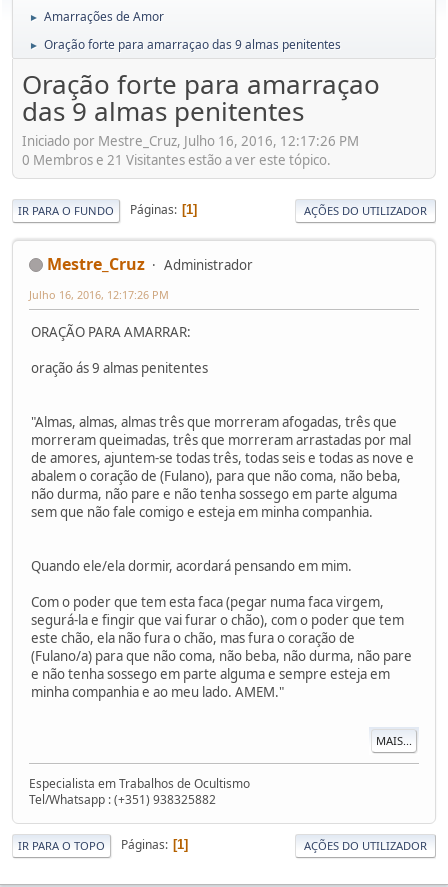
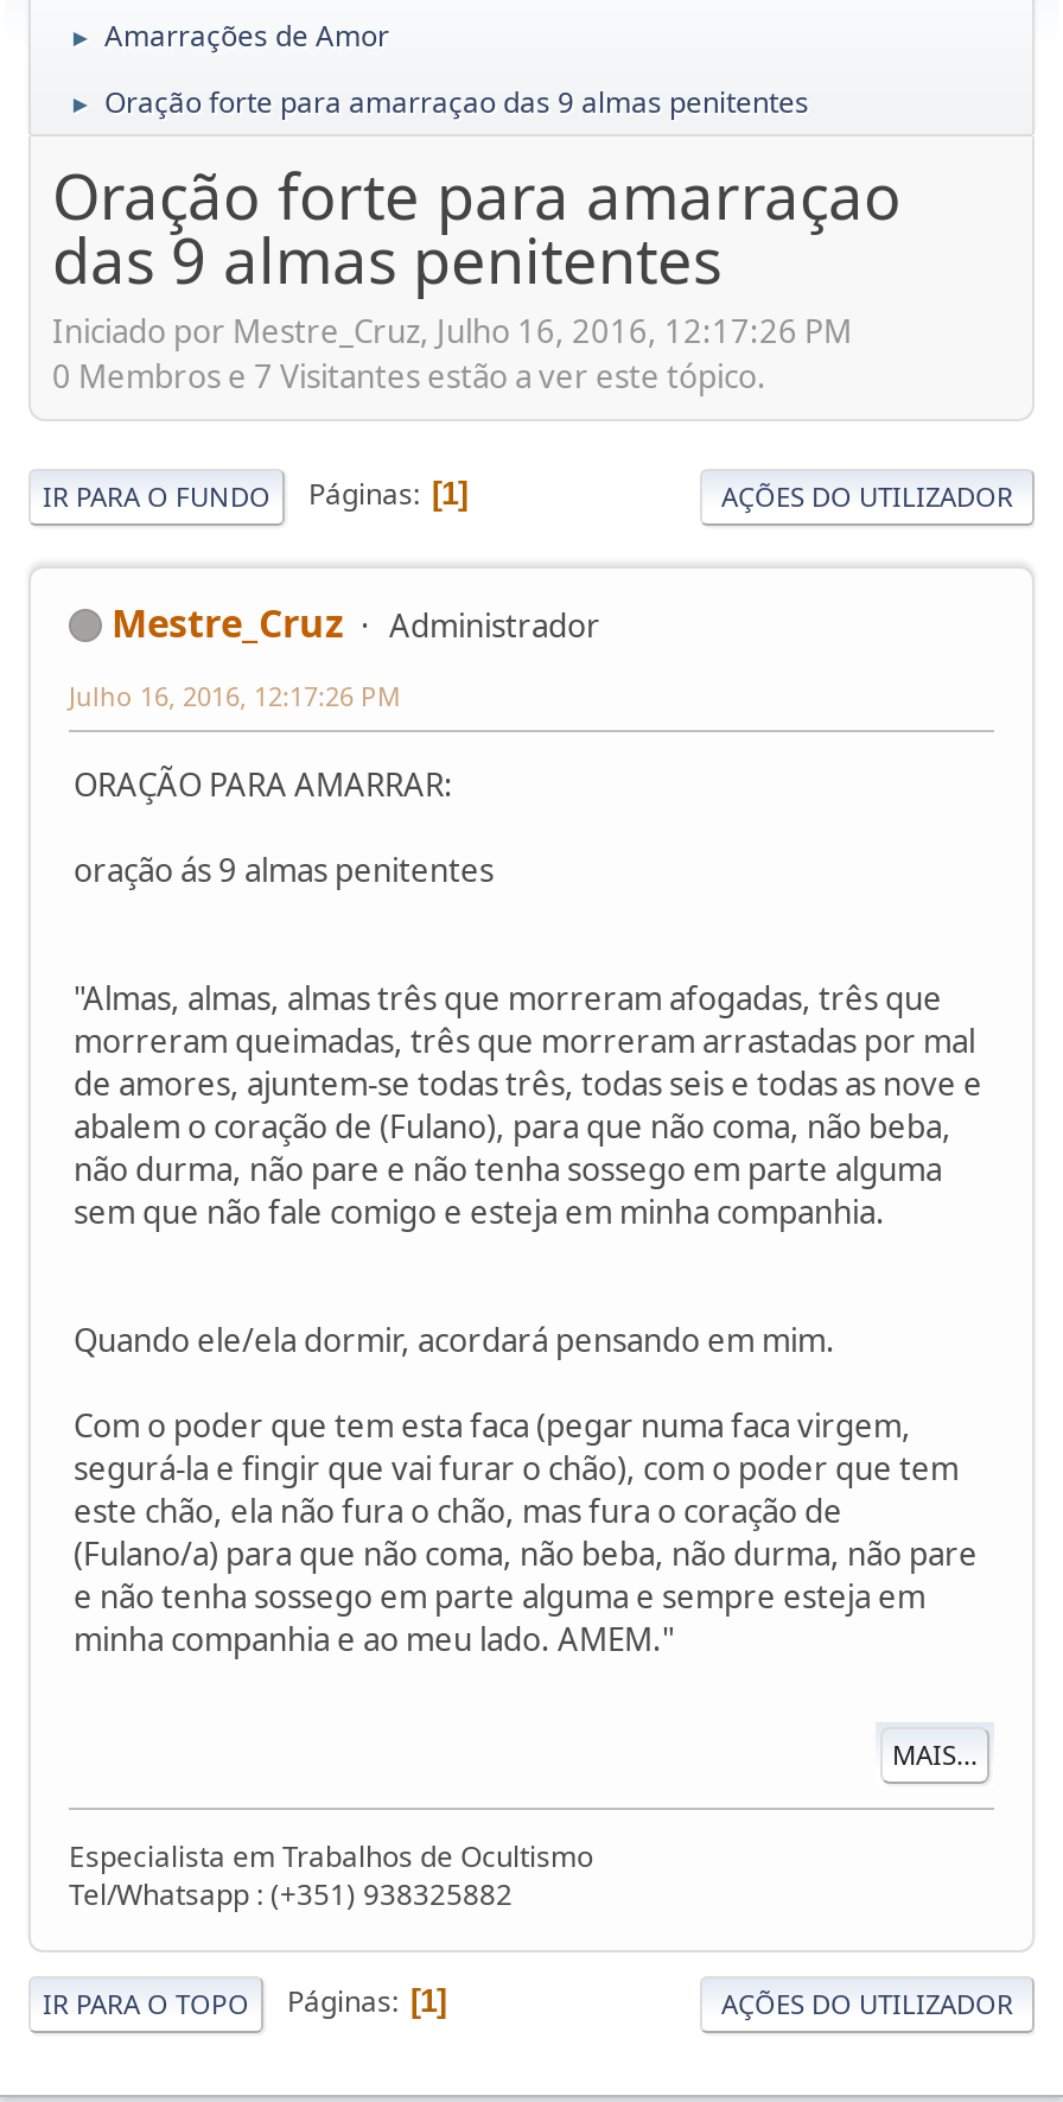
- 0 Membros e 21 Visitantes estão a ver este tópico.
+ 0 Membros e 7 Visitantes estão a ver este tópico.
